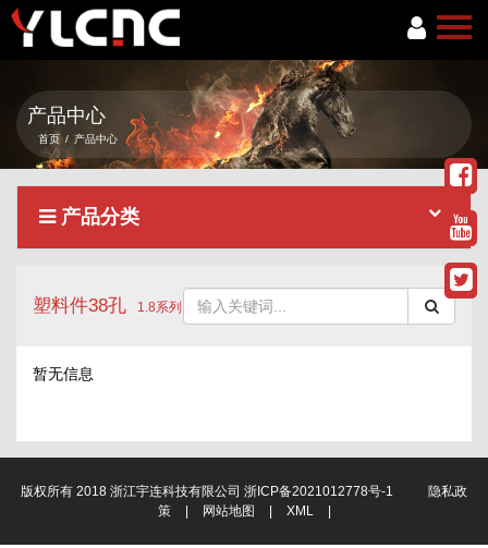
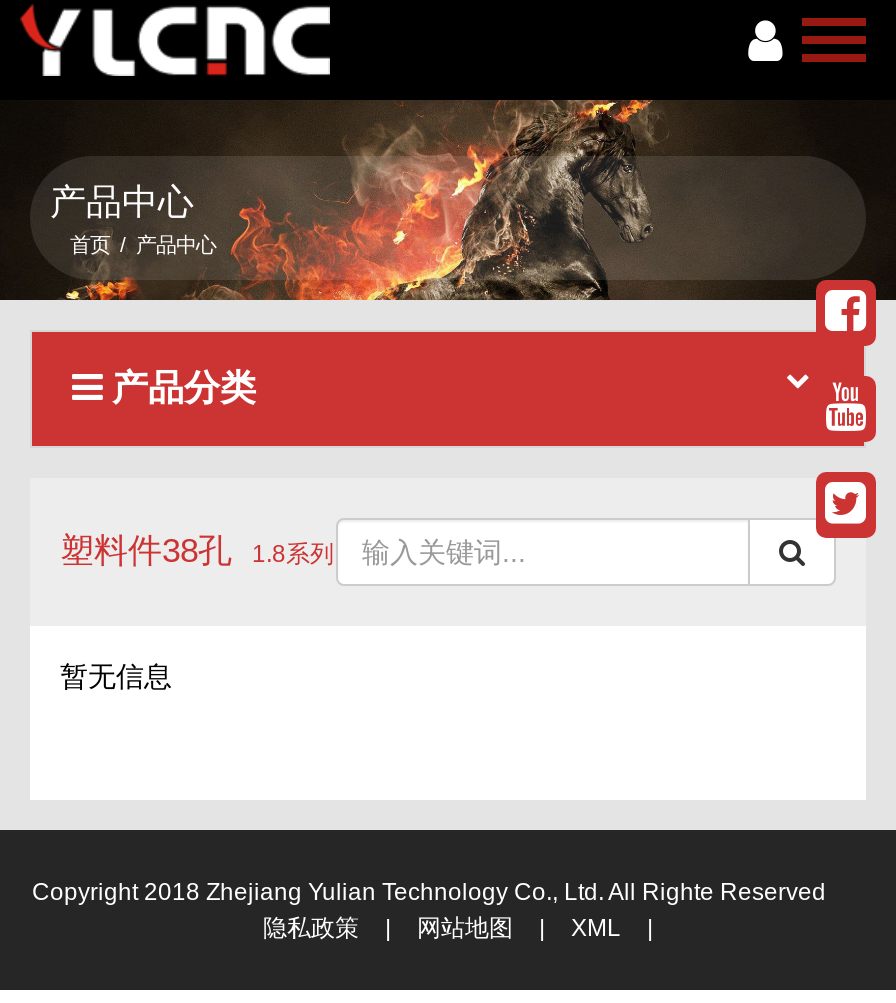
- 版权所有 2018 浙江宇连科技有限公司浙ICP备2021012778号-1
- 隐私政
- 策
+ Copyright 2018 Zhejiang Yulian Technology Co., Ltd. All Righte Reserved
+ 隐私政策
